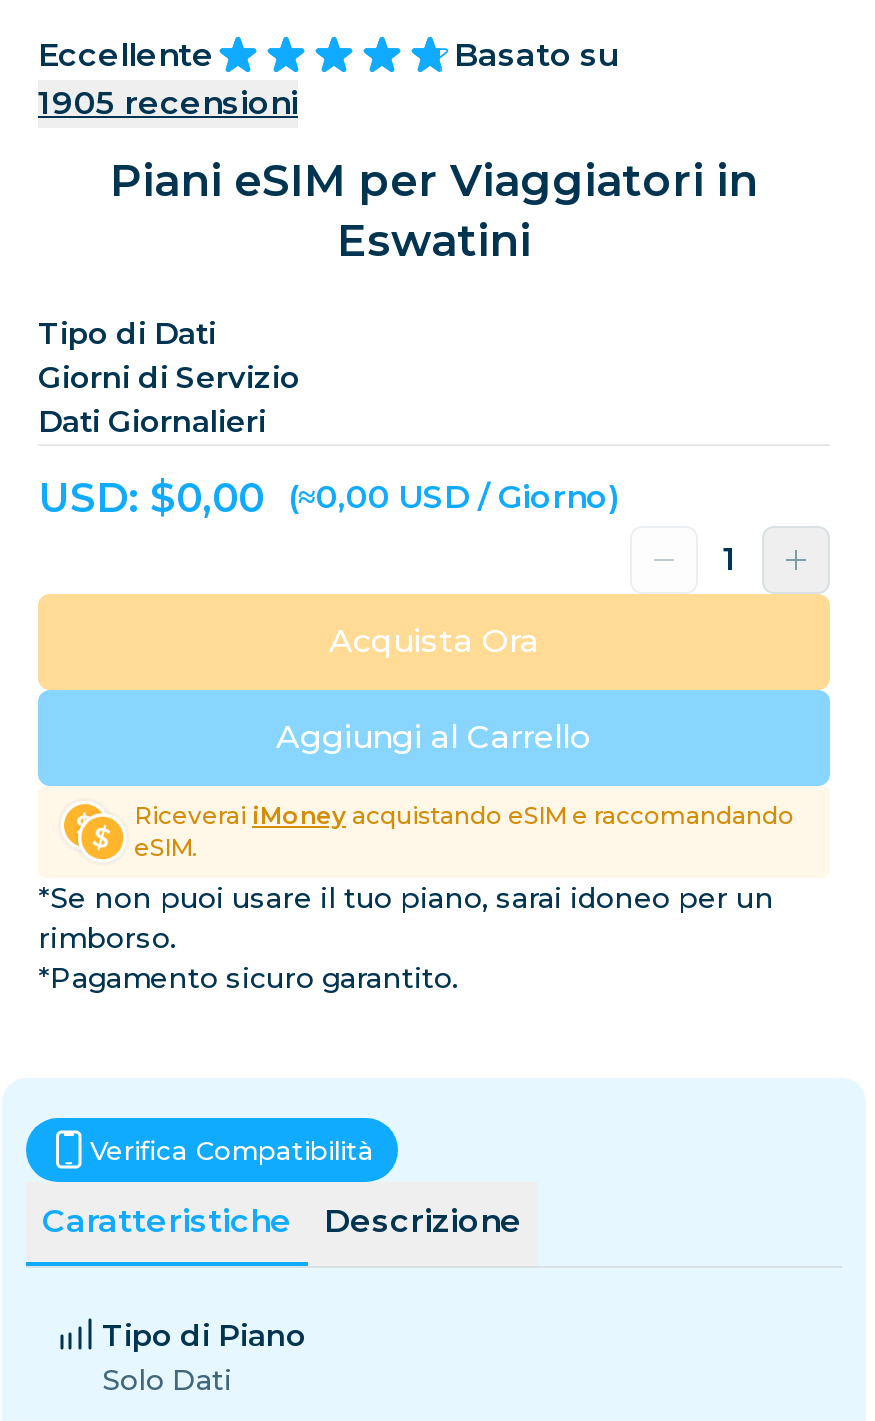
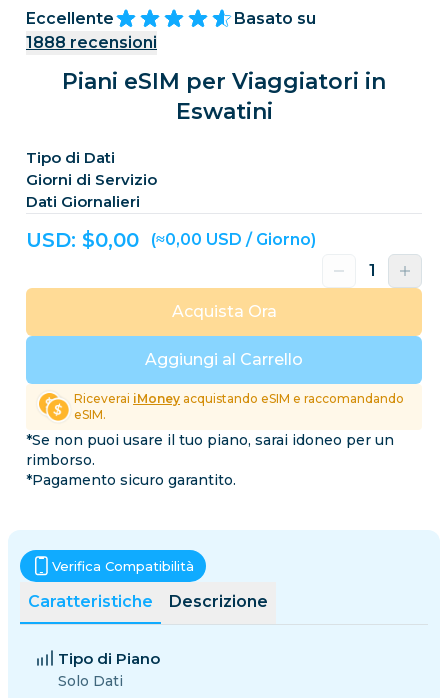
- 1905 recensioni
+ 1888 recensioni
